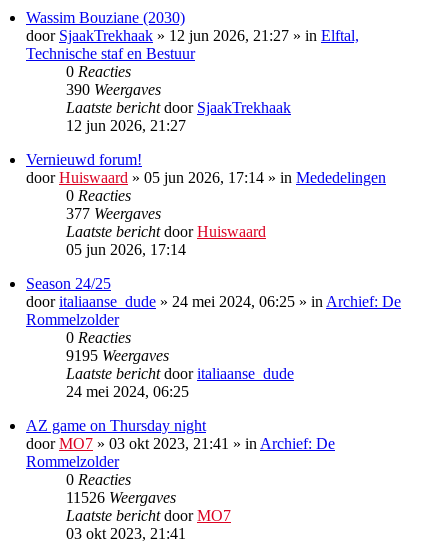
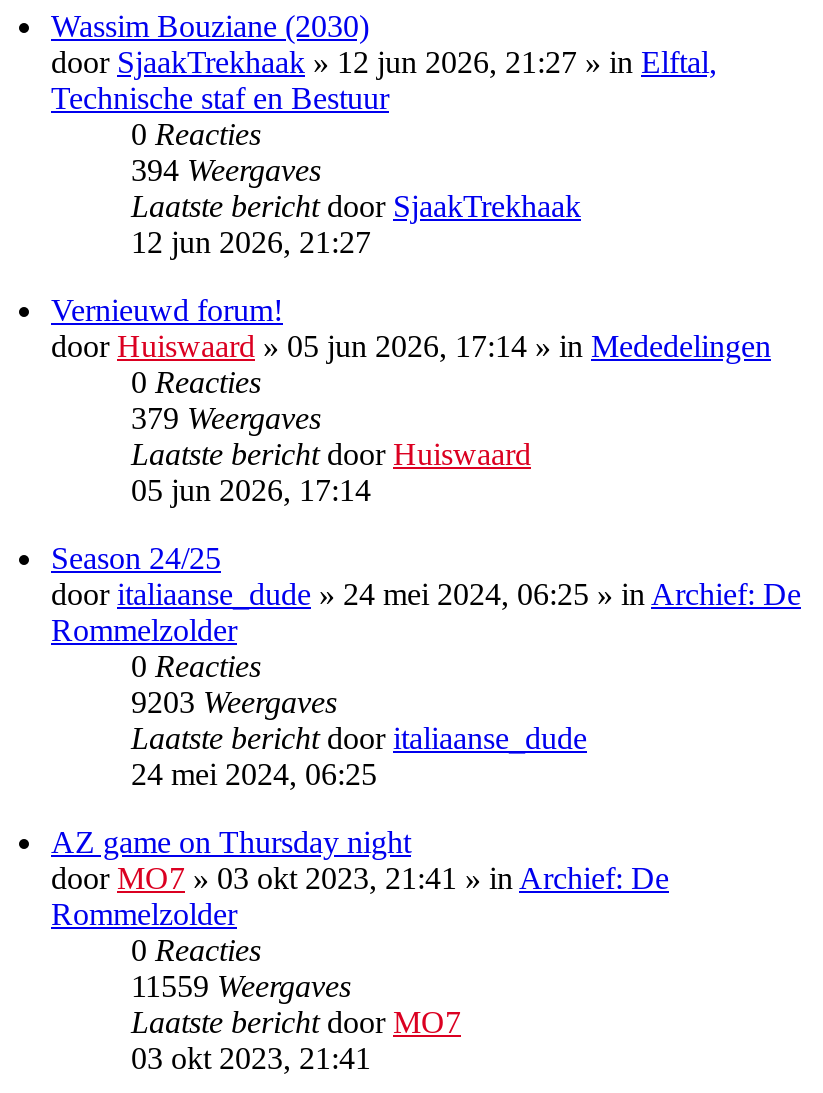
- 390 Weergaves
+ 394 Weergaves

- 377 Weergaves
+ 379 Weergaves

- 9195 Weergaves
+ 9203 Weergaves

- 11526 Weergaves
+ 11559 Weergaves
